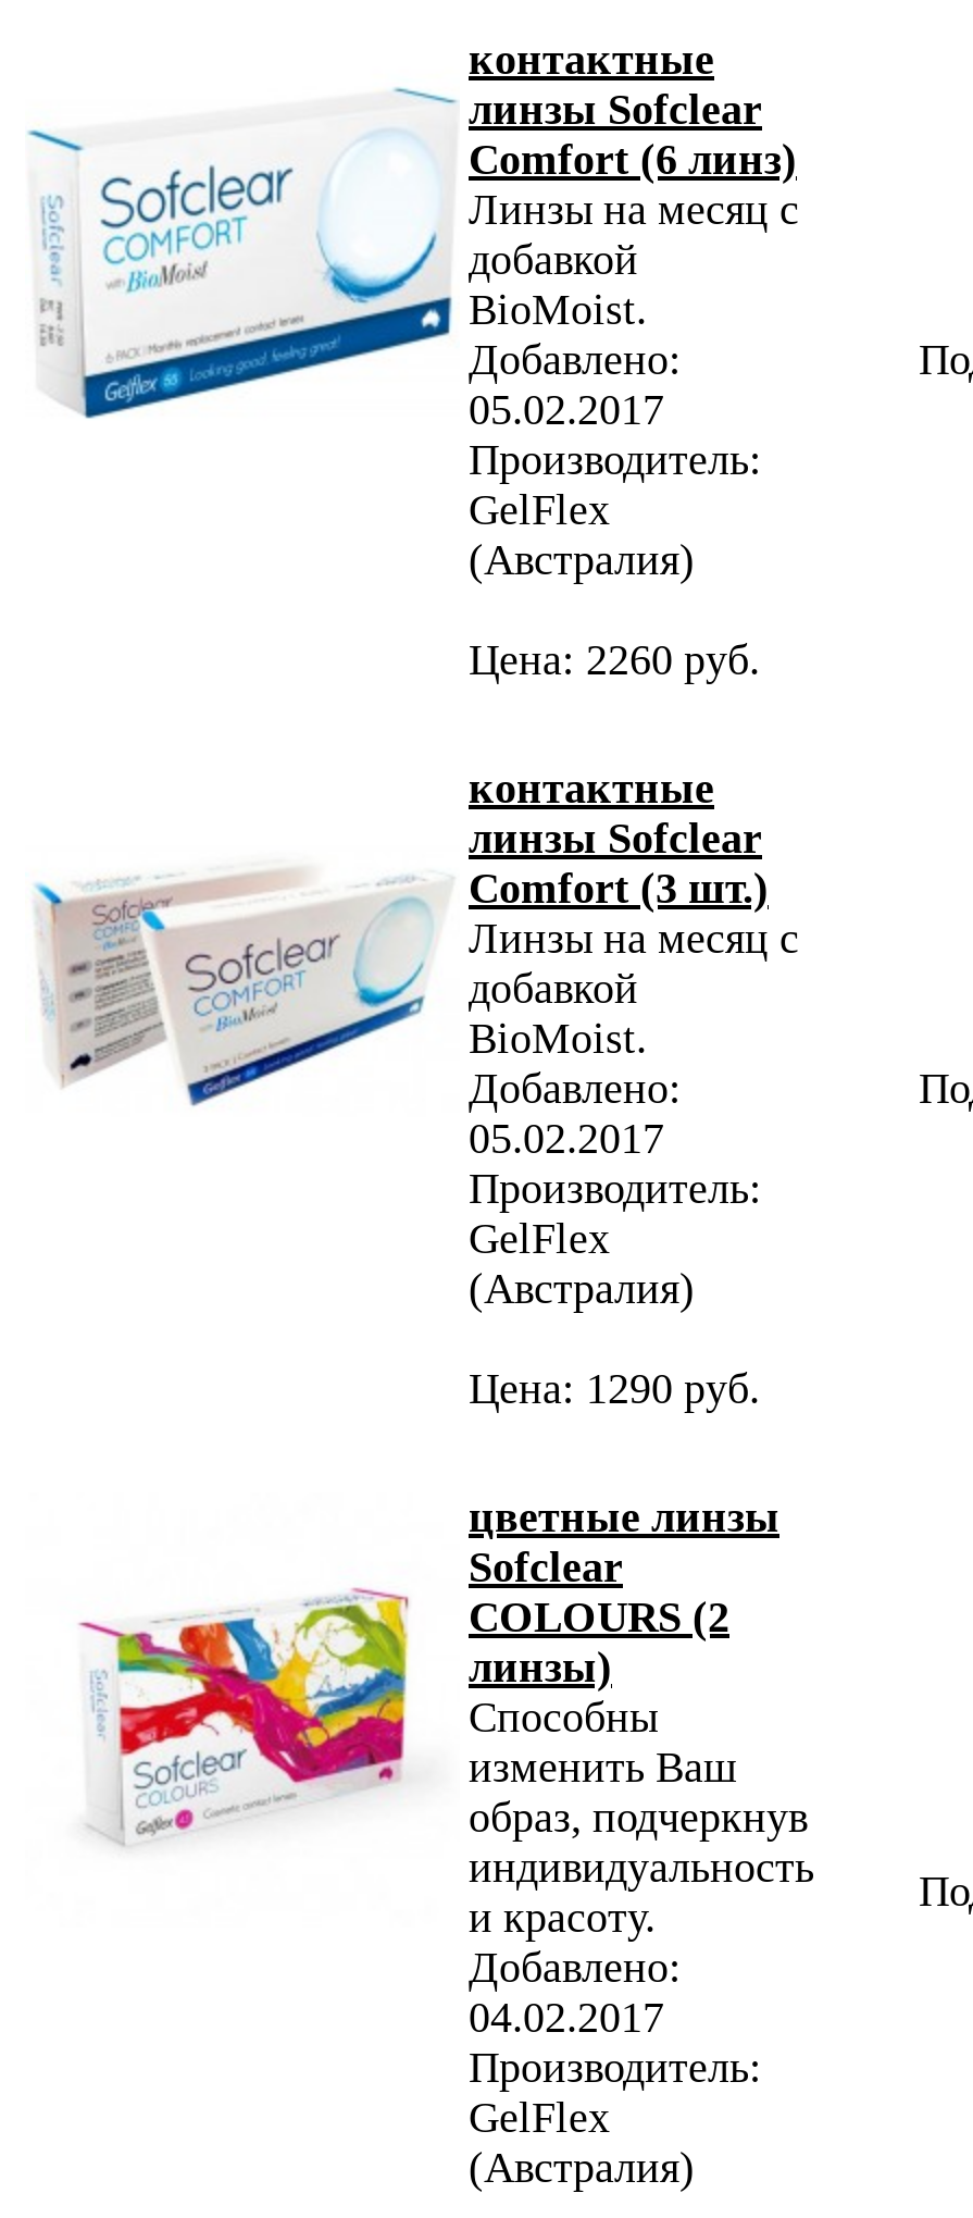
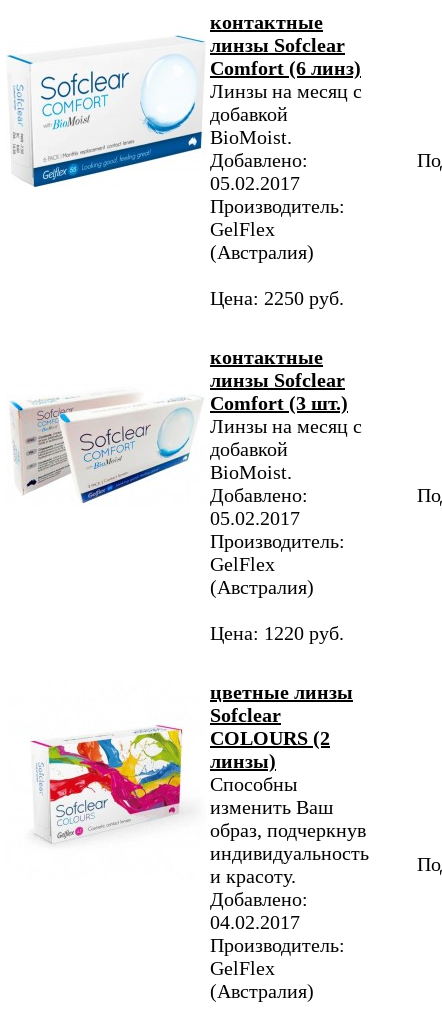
- Цена: 2260 руб.
+ Цена: 2250 руб.

- Цена: 1290 руб.
+ Цена: 1220 руб.
